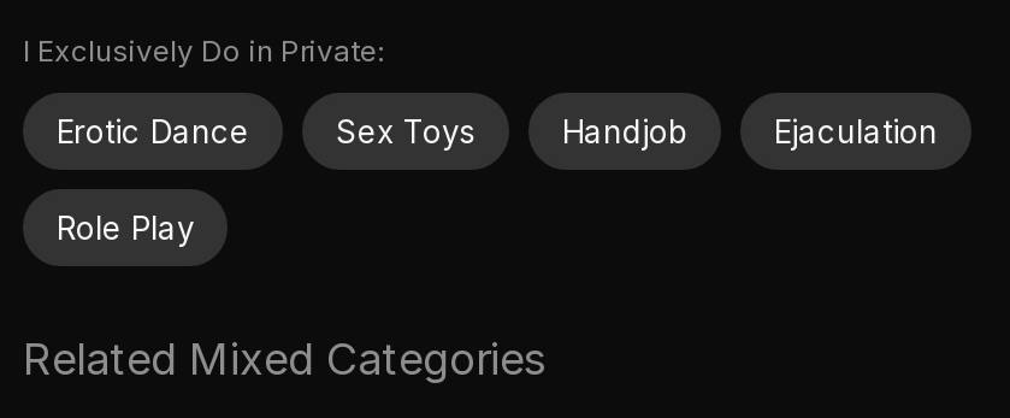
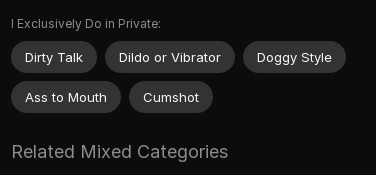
- Erotic Dance
- Sex Toys
- Handjob
- Ejaculation
+ Dirty Talk
+ Dildo or Vibrator
+ Doggy Style

- Role Play
+ Ass to Mouth
+ Cumshot
